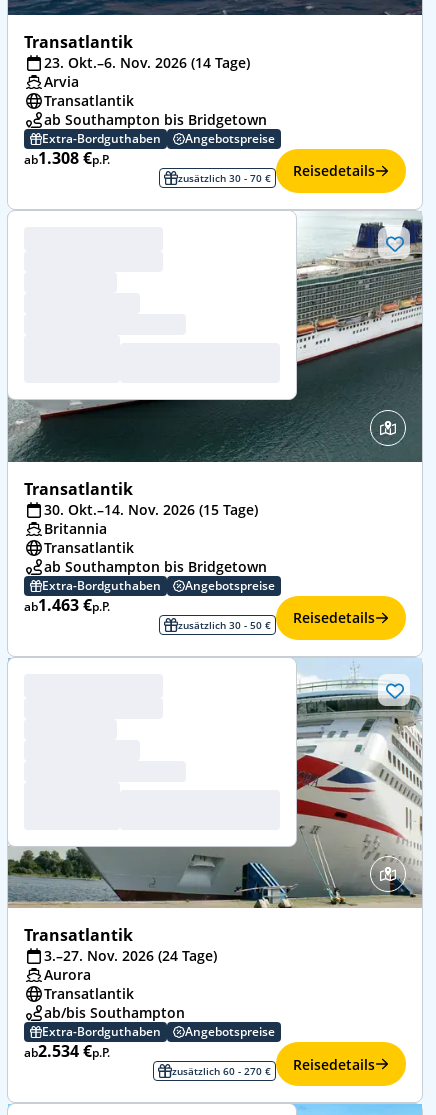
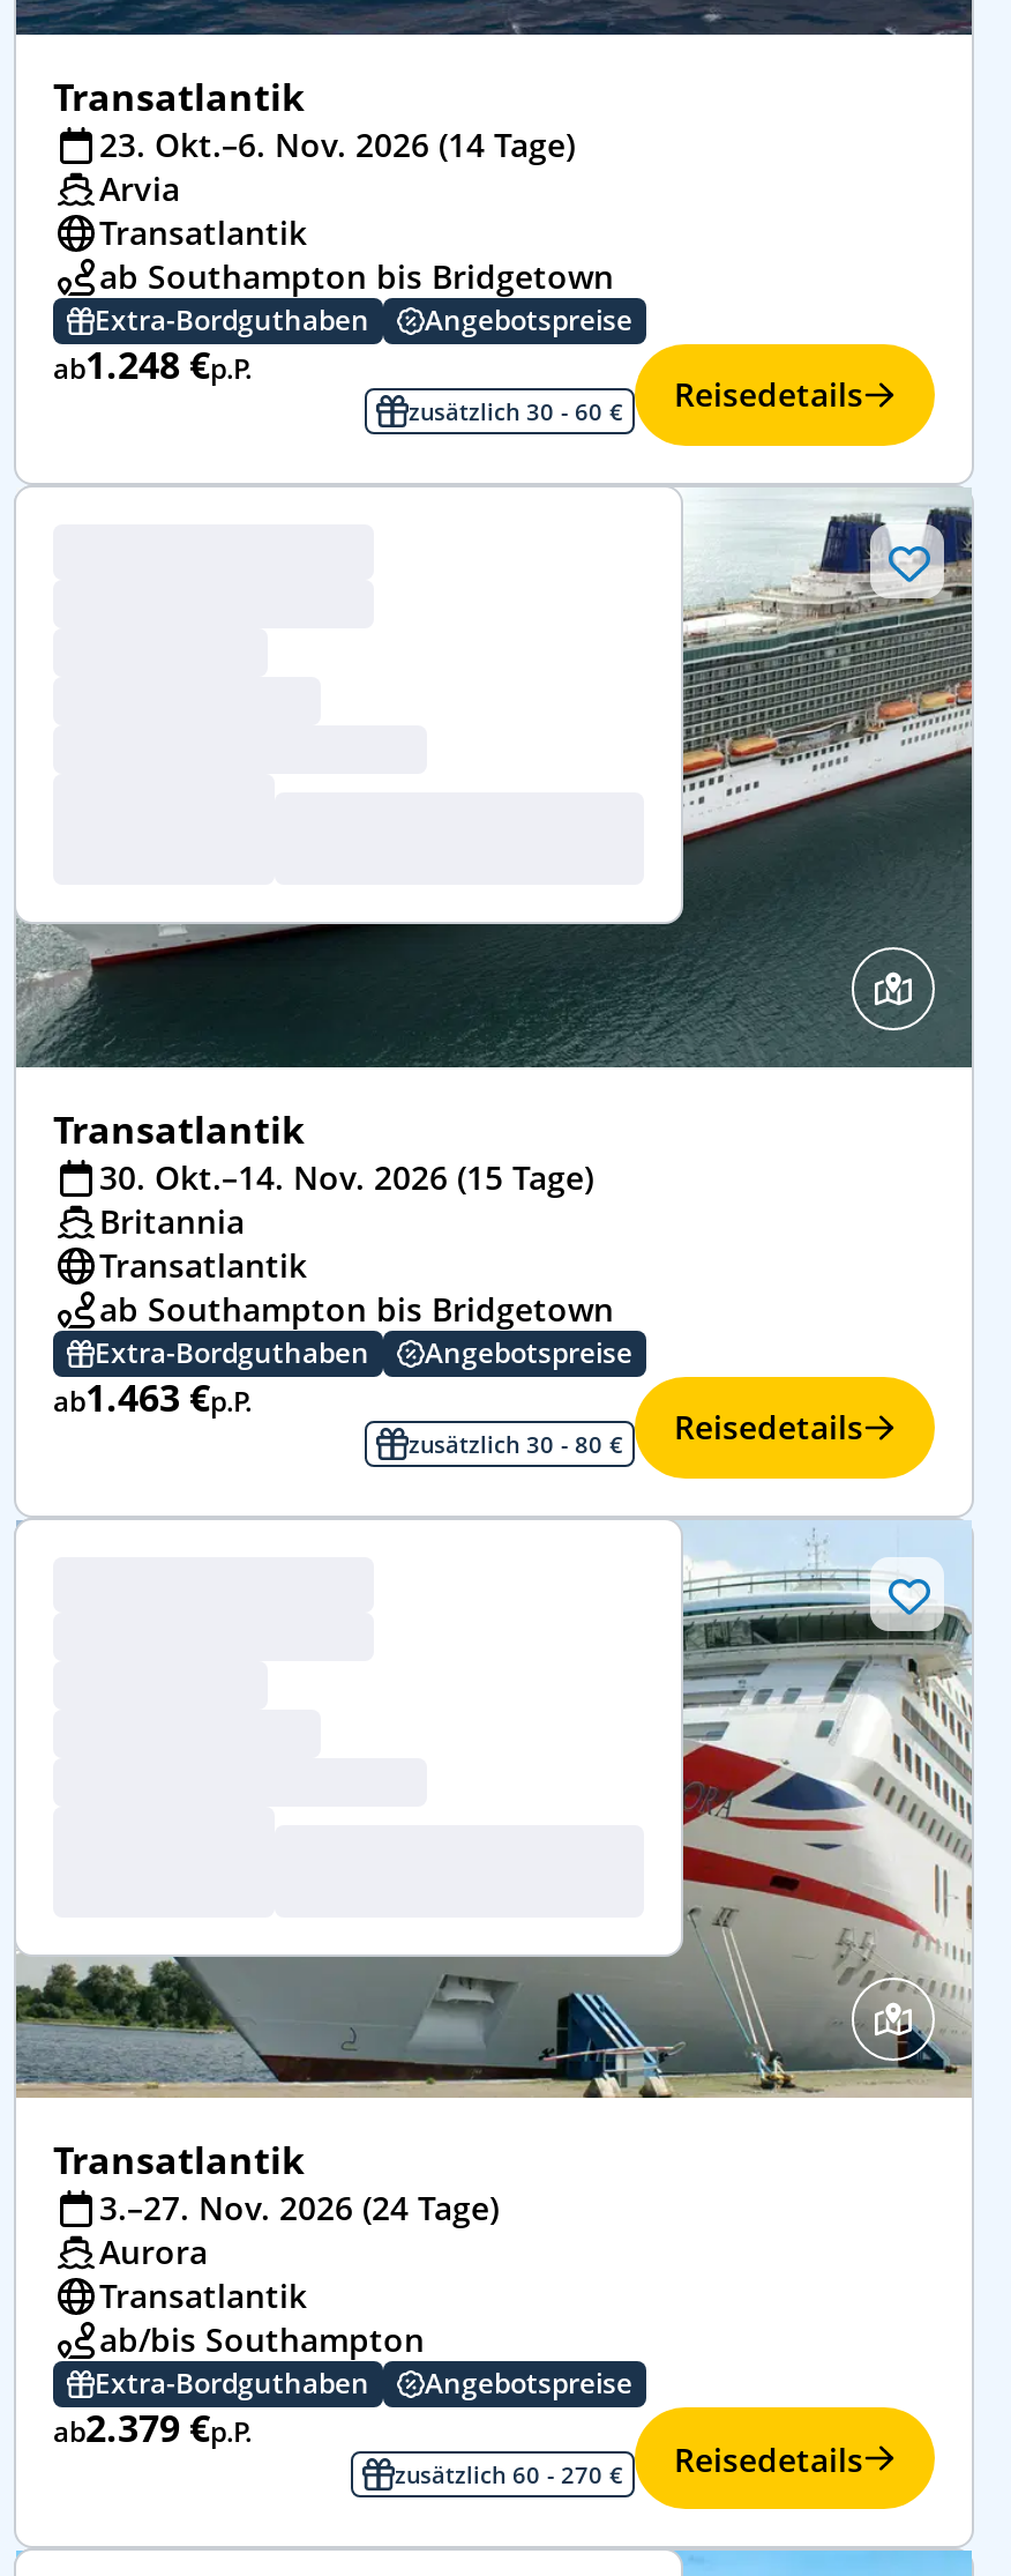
- ab1.308 €p.P.
+ ab1.248 €p.P.

- zusätzlich 30 - 70 € Reisedetails
+ zusätzlich 30 - 60 € Reisedetails

- zusätzlich 30 - 50 € Reisedetails
+ zusätzlich 30 - 80 € Reisedetails

- ab2.534 €p.P.
+ ab2.379 €p.P.
